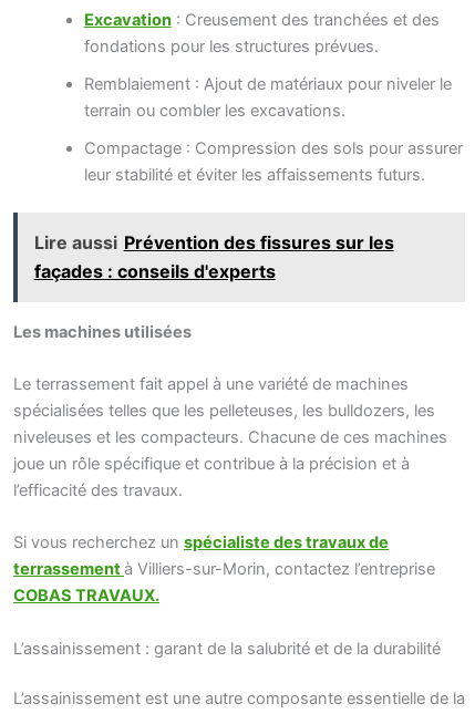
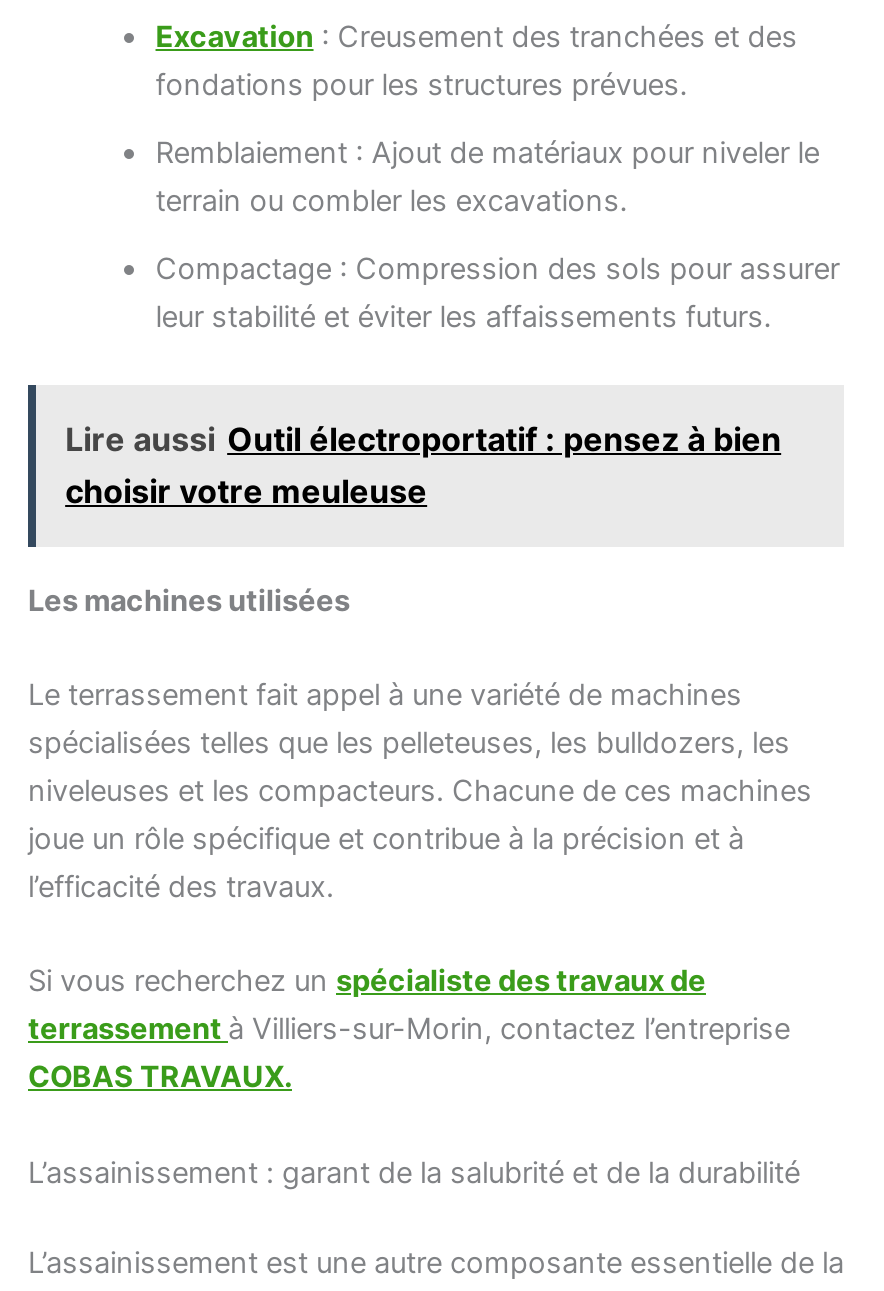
- Lire aussi Prévention des fissures sur les
- façades : conseils d'experts
+ Lire aussi Outil électroportatif : pensez à bien
+ choisir votre meuleuse
